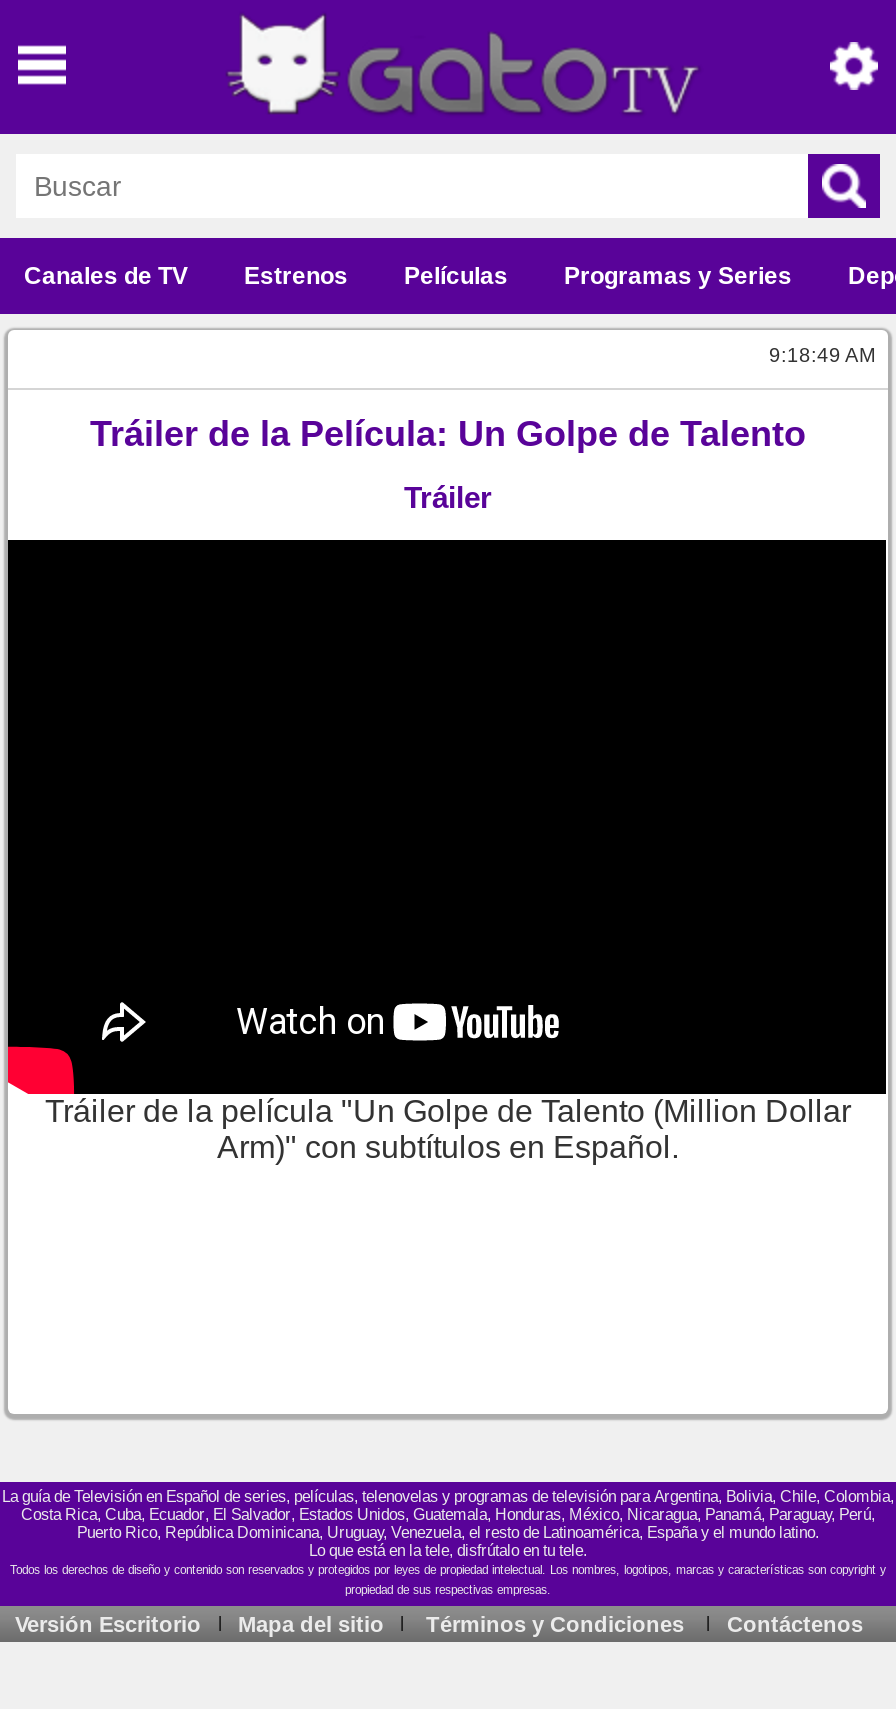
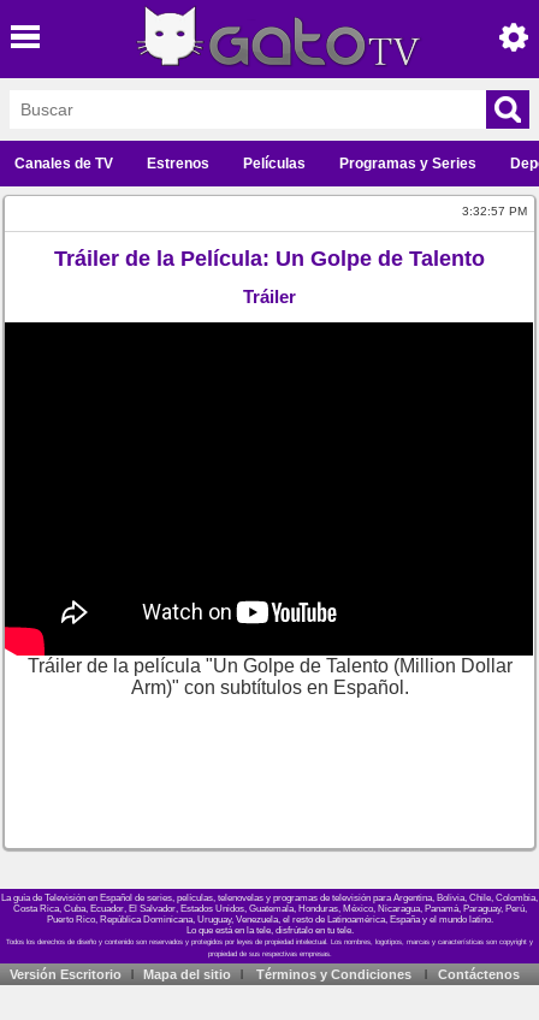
- 9:18:49 AM
+ 3:32:57 PM
